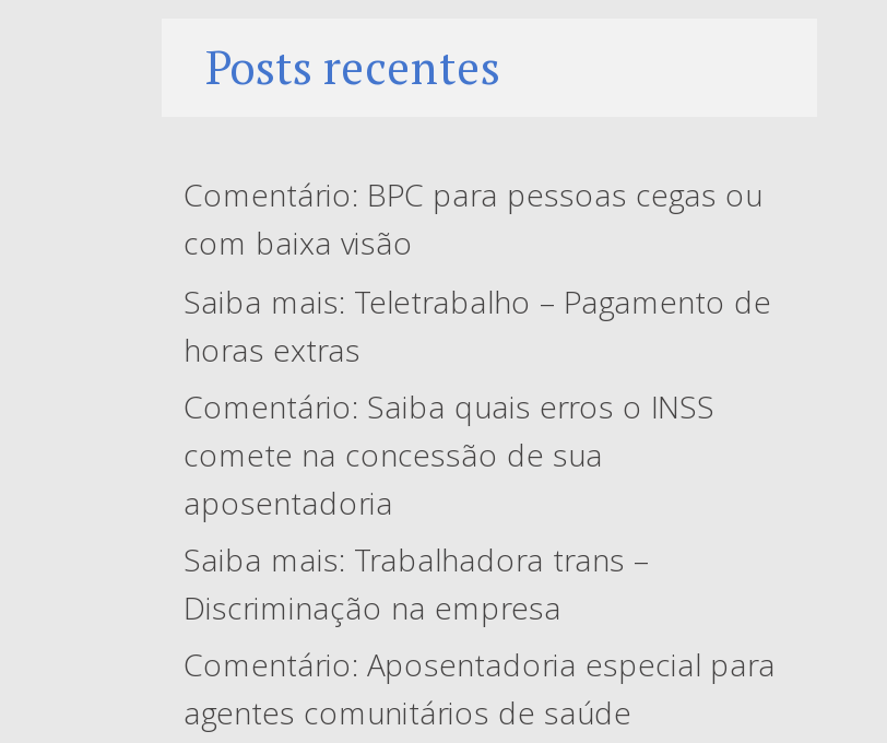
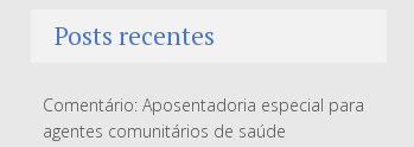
- Comentário: BPC para pessoas cegas ou
- com baixa visão
- Saiba mais: Teletrabalho – Pagamento de
- horas extras
- Comentário: Saiba quais erros o INSS
- comete na concessão de sua
- aposentadoria
- Saiba mais: Trabalhadora trans –
- Discriminação na empresa
